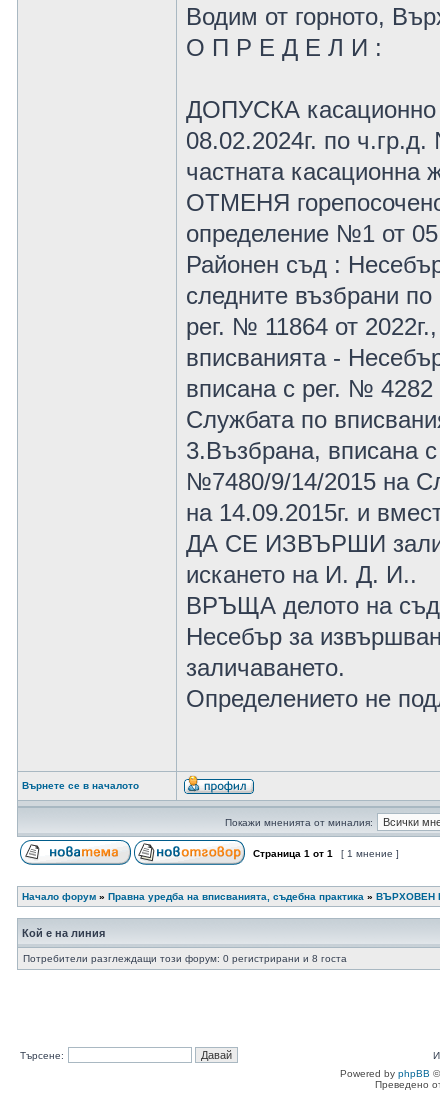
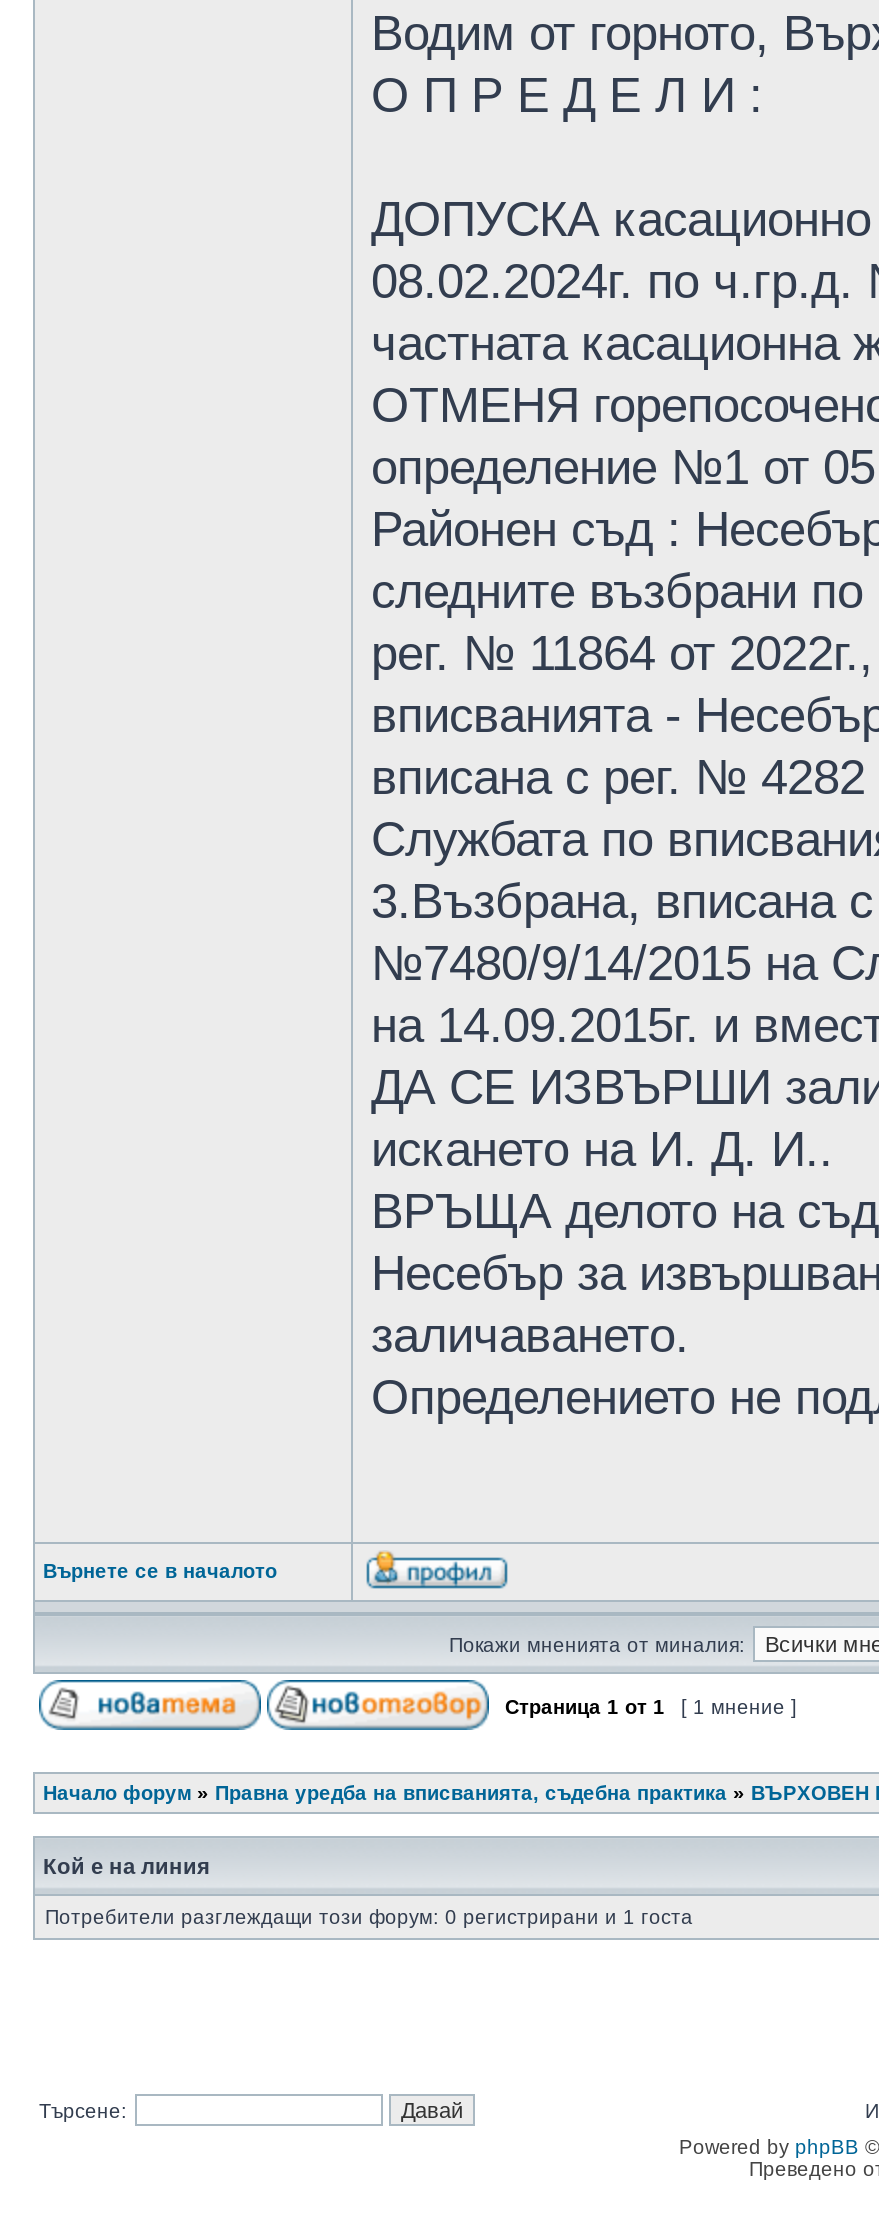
- Потребители разглеждащи този форум: 0 регистрирани и 8 госта
+ Потребители разглеждащи този форум: 0 регистрирани и 1 госта
